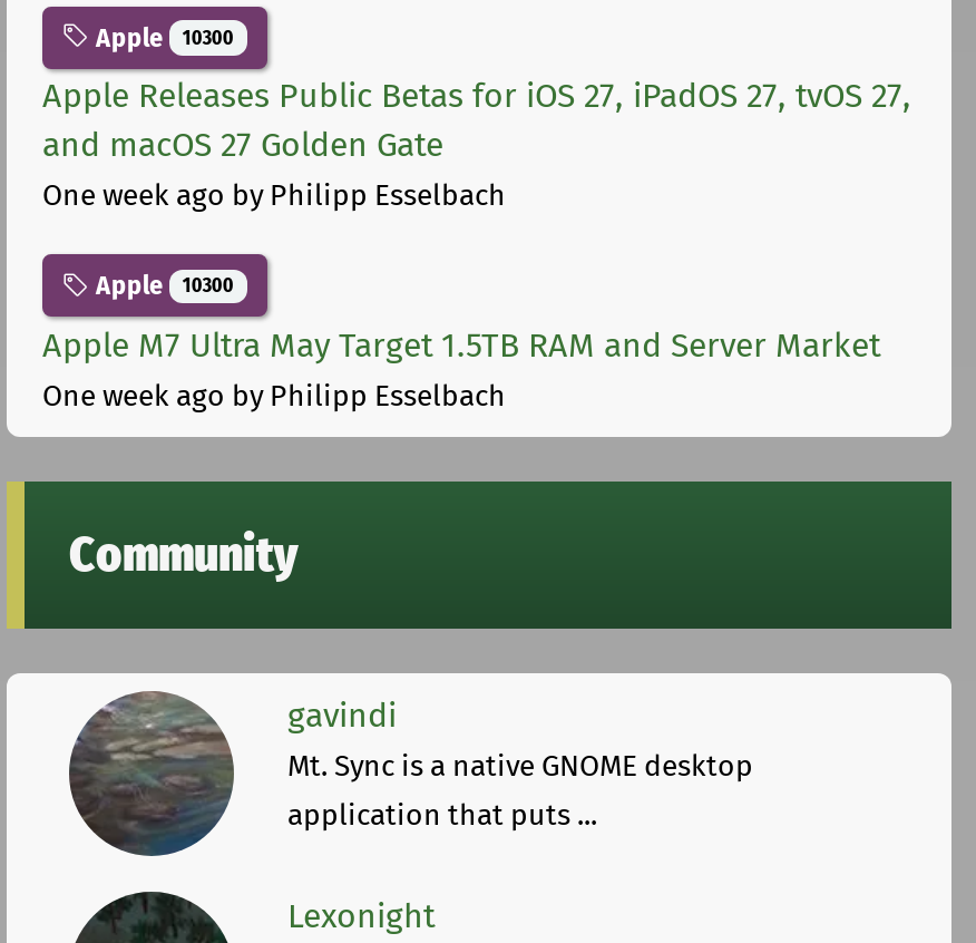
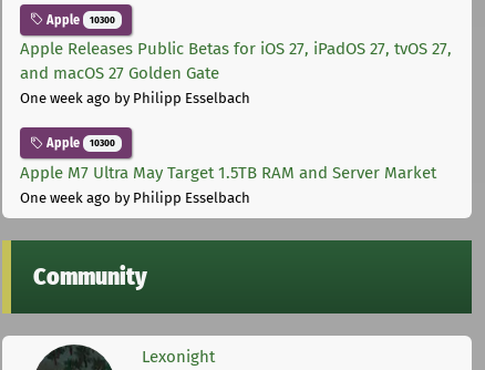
- [image]
- gavindi
- Mt. Sync is a native GNOME desktop
- application that puts ...
